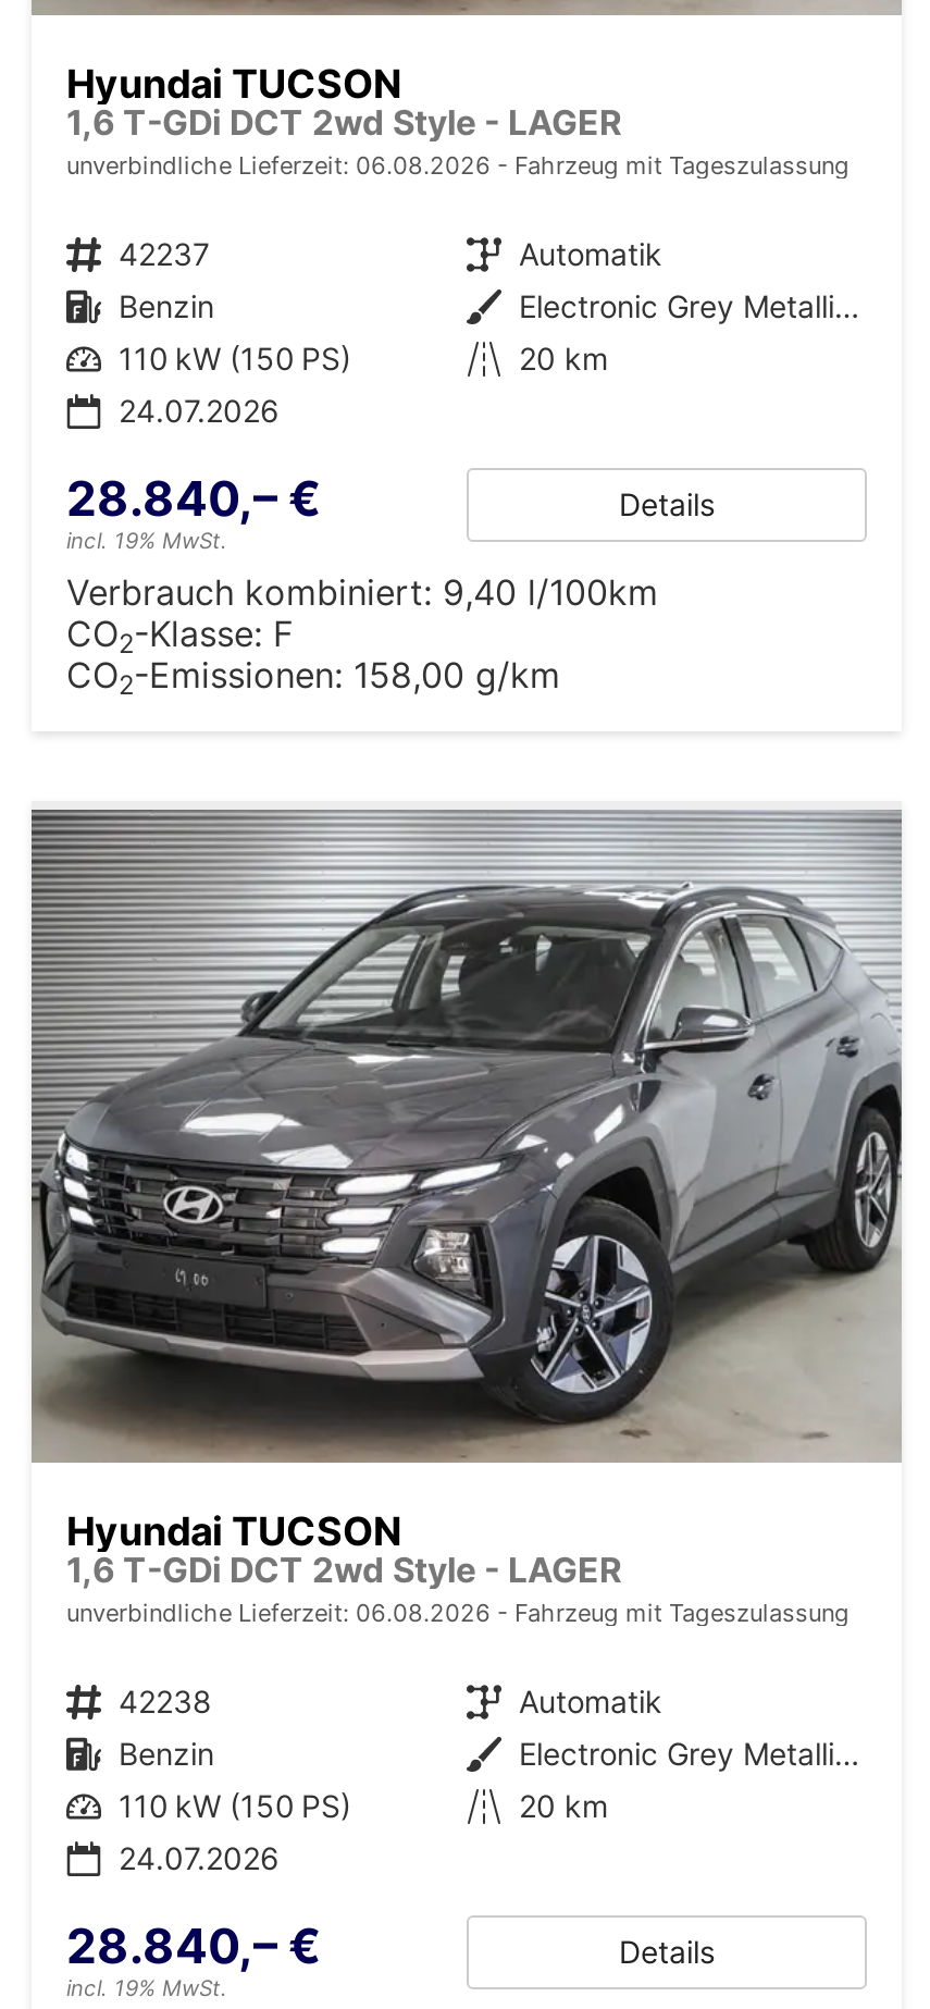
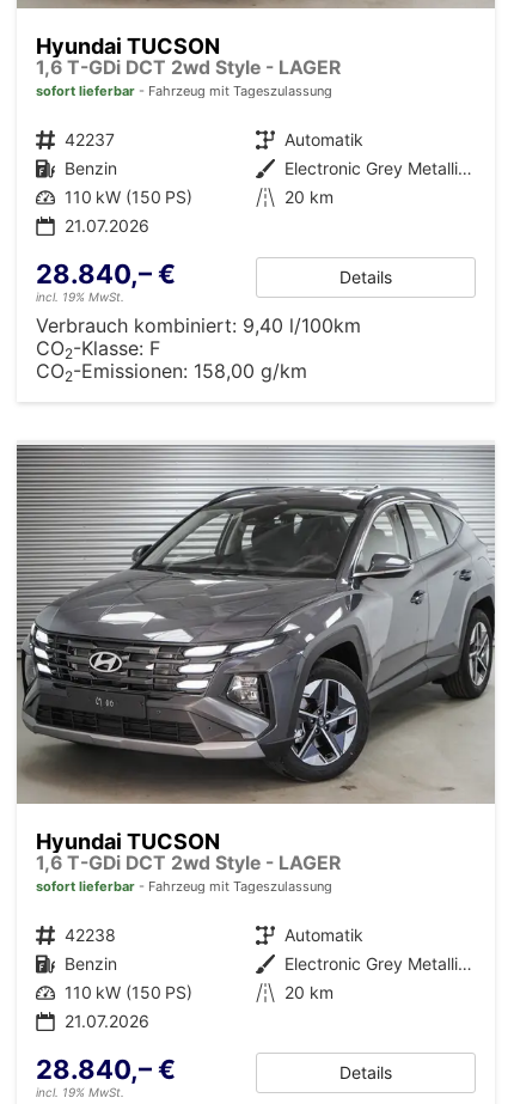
- unverbindliche Lieferzeit: 06.08.2026 Fahrzeug mit Tageszulassung
+ sofort lieferbar Fahrzeug mit Tageszulassung

- 24.07.2026
+ 21.07.2026

- unverbindliche Lieferzeit: 06.08.2026 Fahrzeug mit Tageszulassung
+ sofort lieferbar Fahrzeug mit Tageszulassung

- 24.07.2026
+ 21.07.2026
